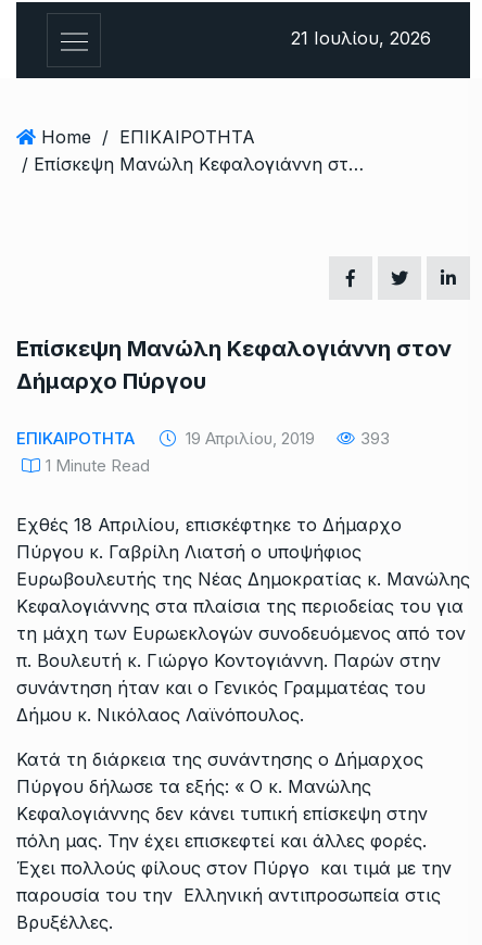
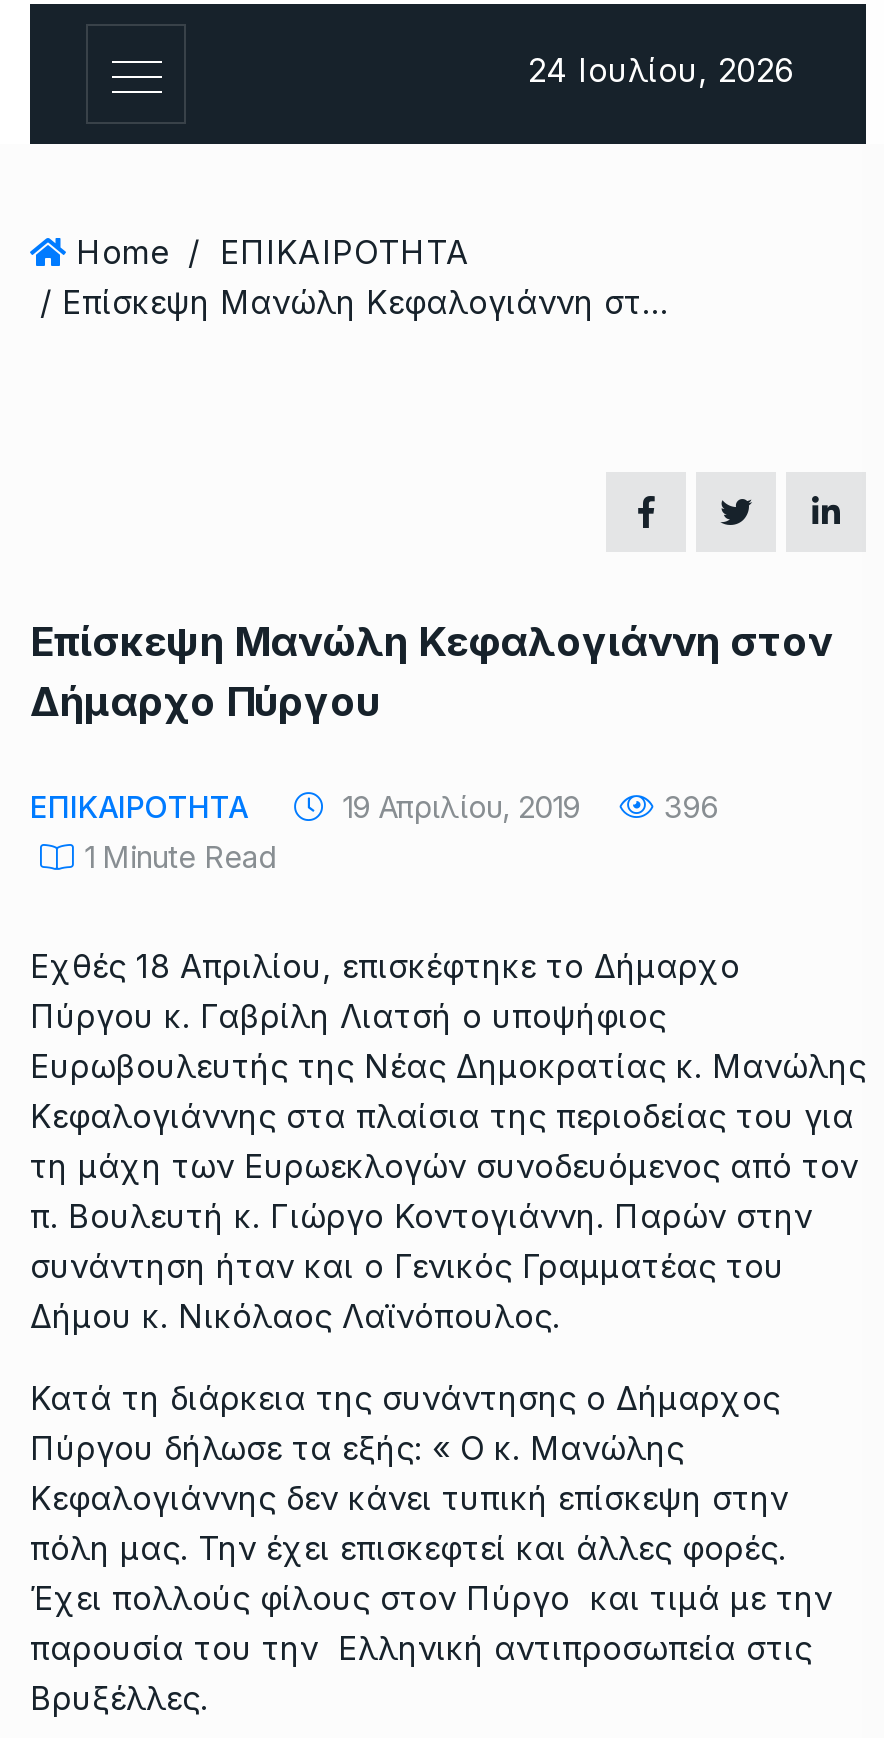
- 21 Ιουλίου, 2026
+ 24 Ιουλίου, 2026

- 393
+ 396
